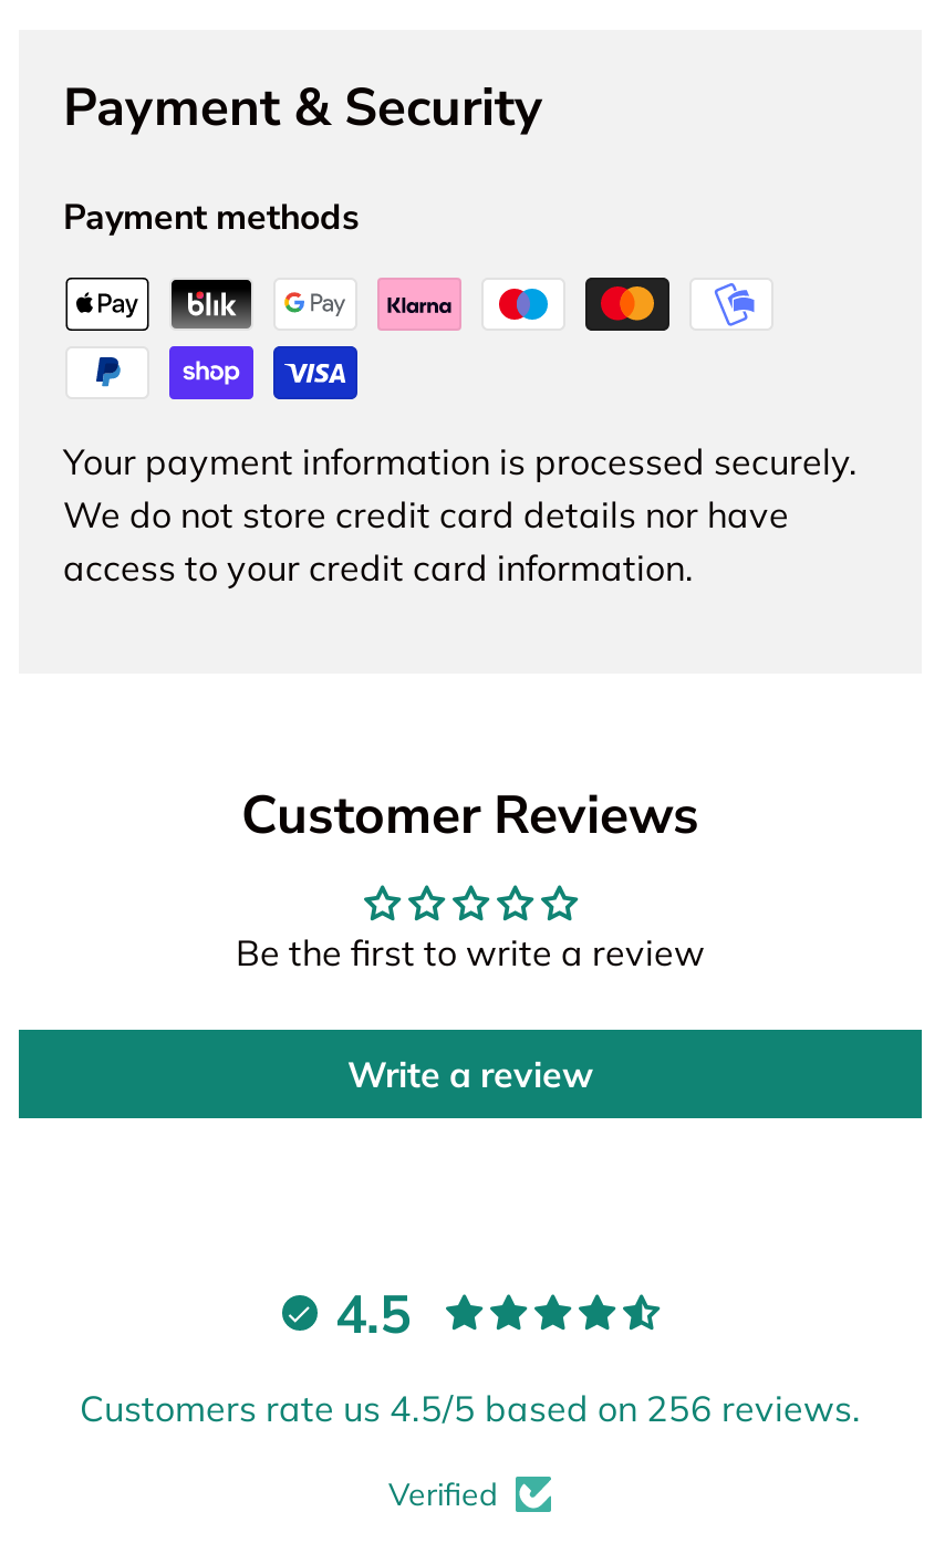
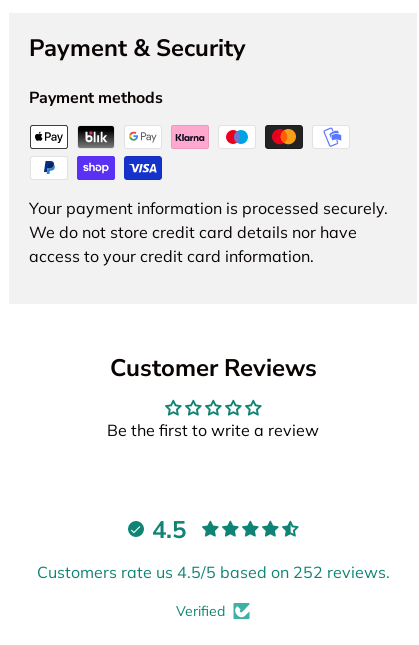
- Write a review

- Customers rate us 4.5/5 based on 256 reviews.
+ Customers rate us 4.5/5 based on 252 reviews.
